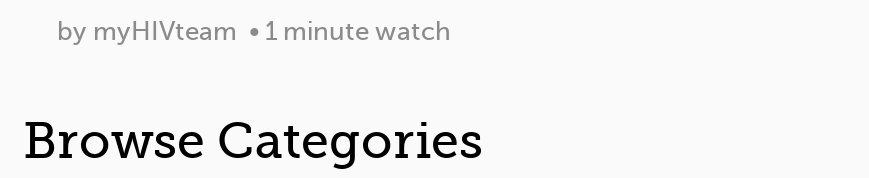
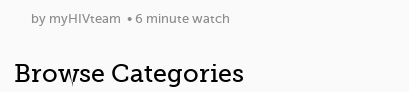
- by myHIVteam 1 minute watch
+ by myHIVteam 6 minute watch
